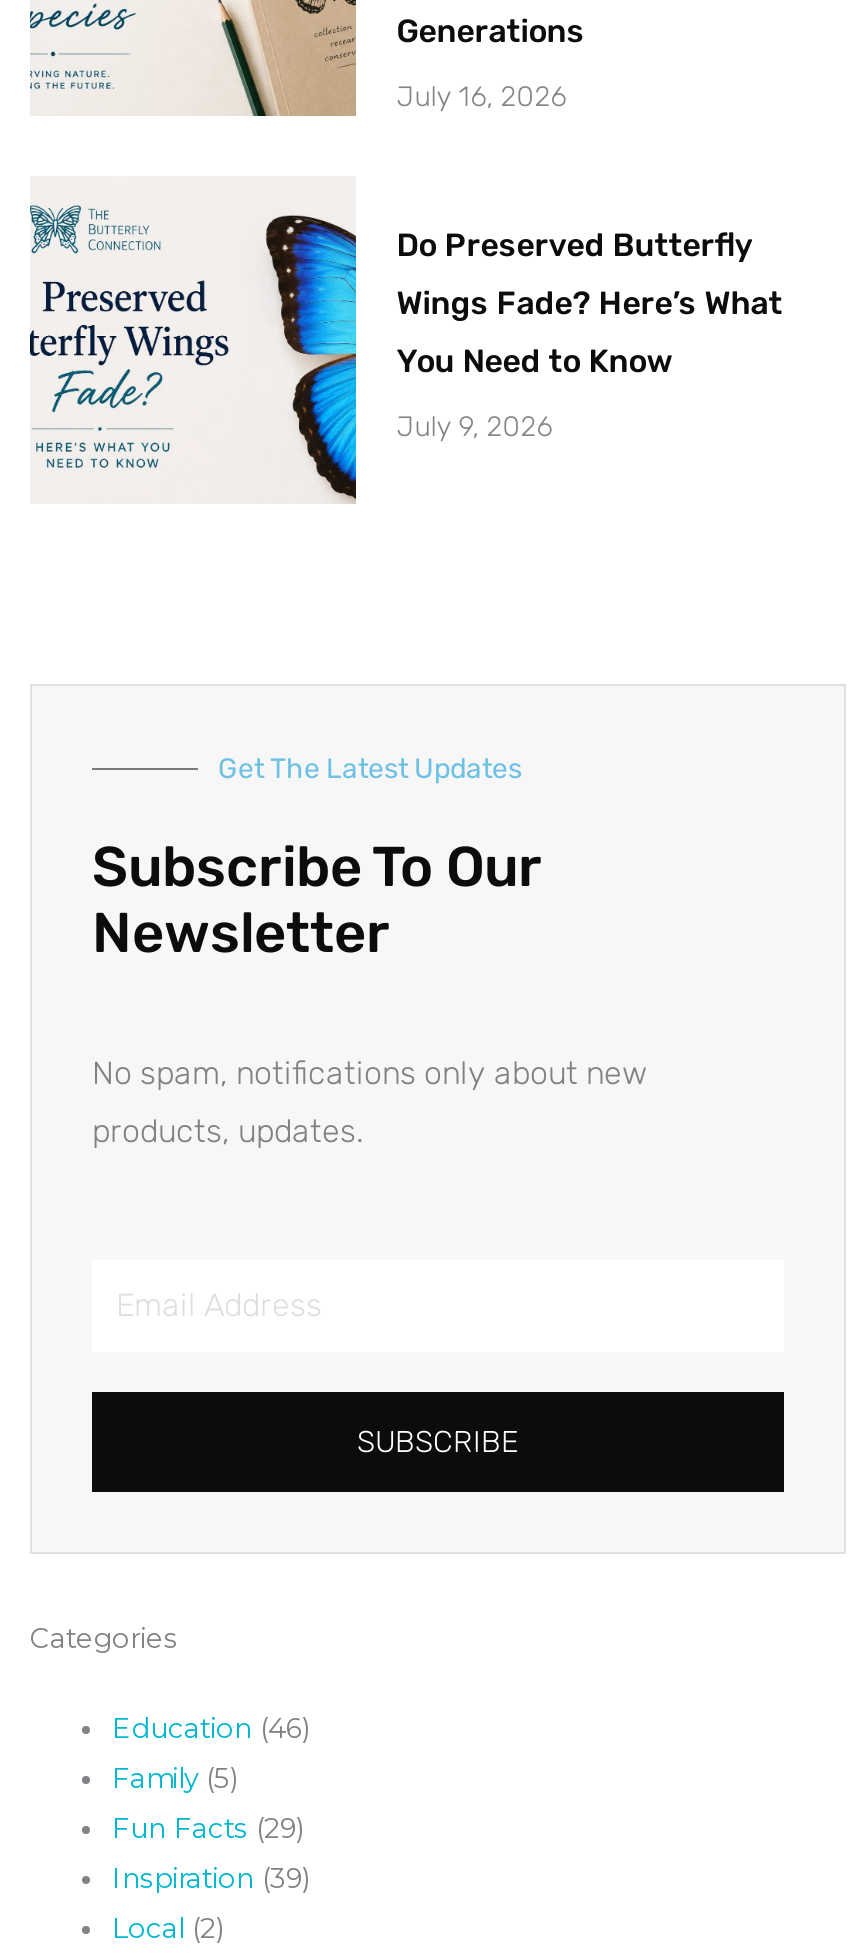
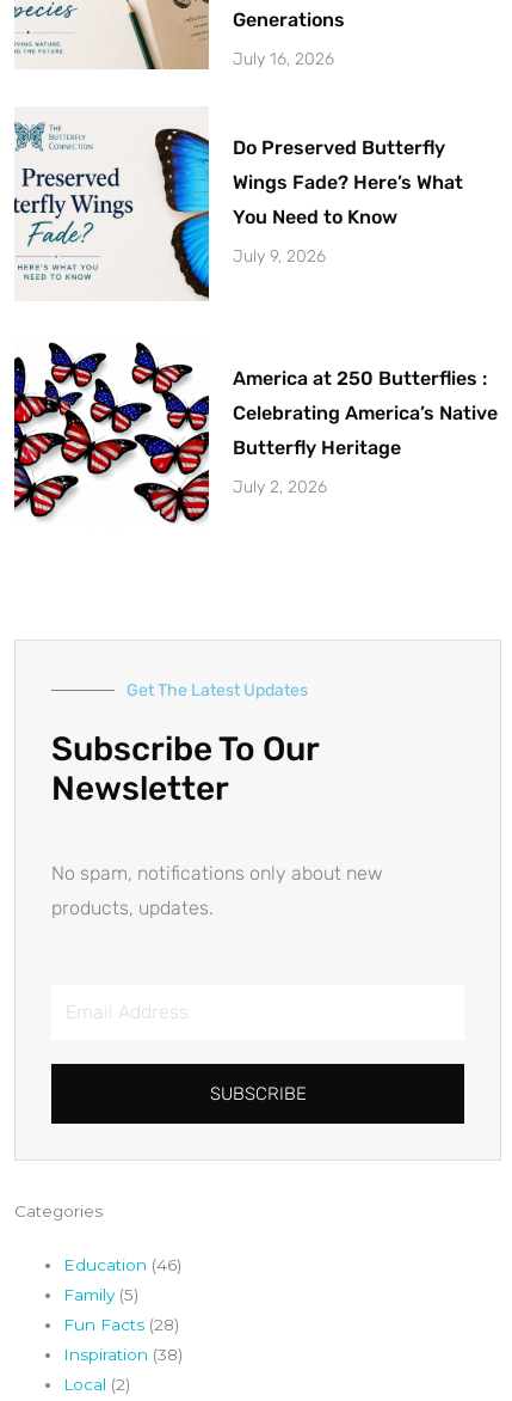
+ [image]
+ America at 250 Butterflies :
+ Celebrating America’s Native
+ Butterfly Heritage
+ July 2, 2026

- Fun Facts (29)
+ Fun Facts (28)

- Inspiration (39)
+ Inspiration (38)
